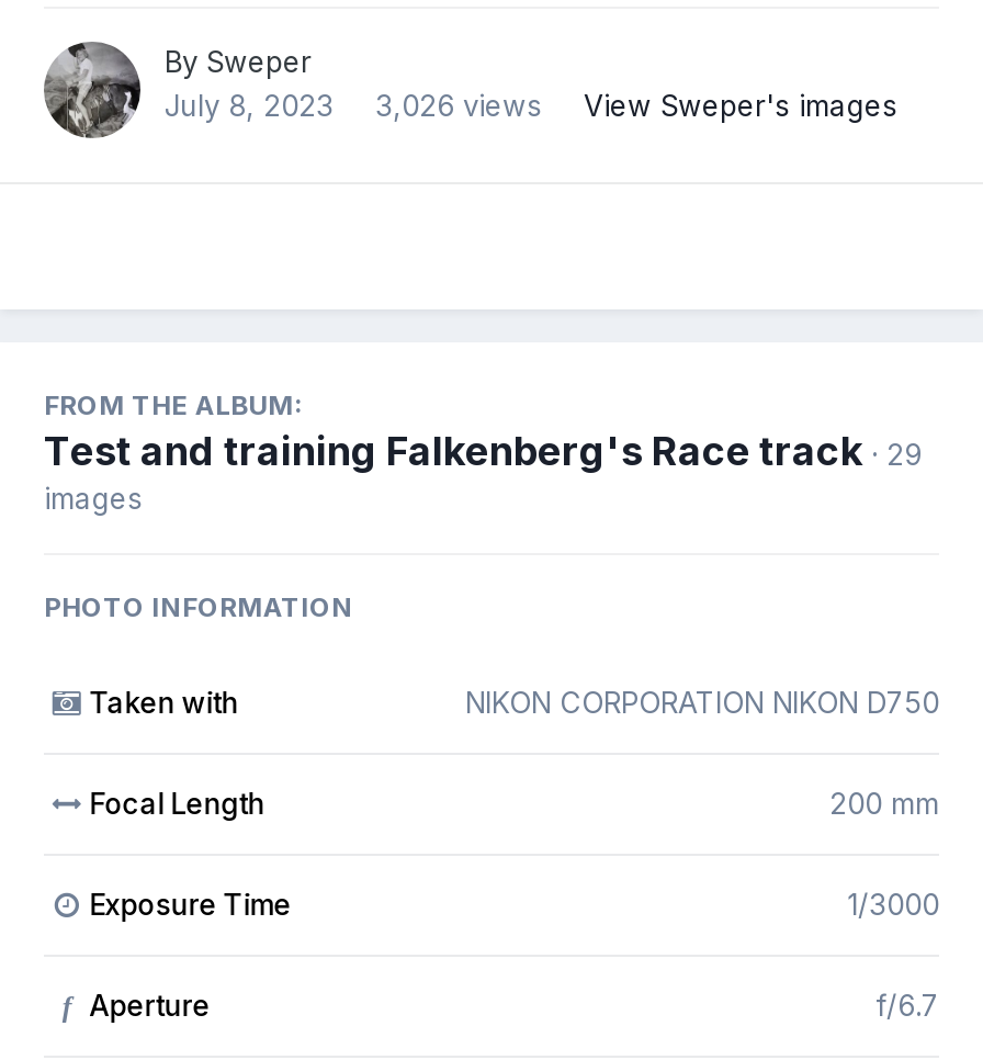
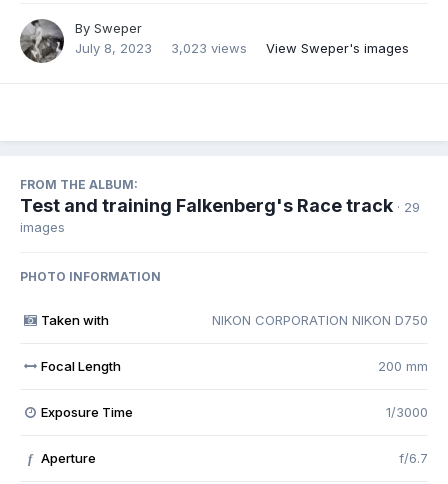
- July 8, 2023 3,026 views View Sweper's images
+ July 8, 2023 3,023 views View Sweper's images
